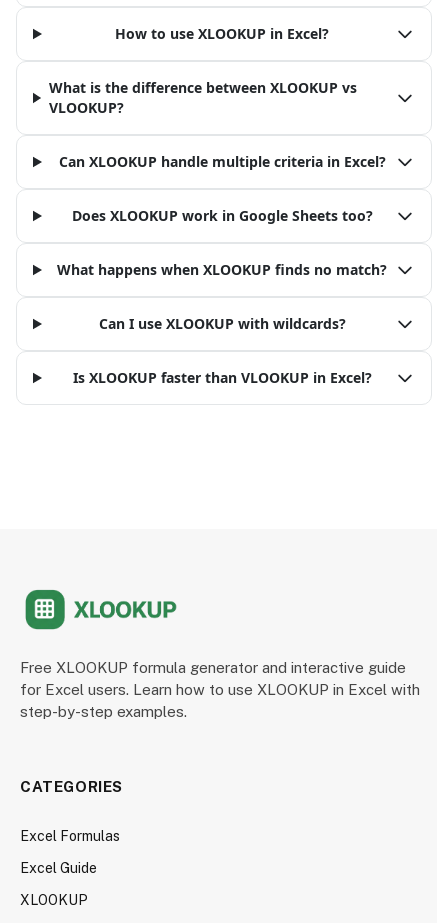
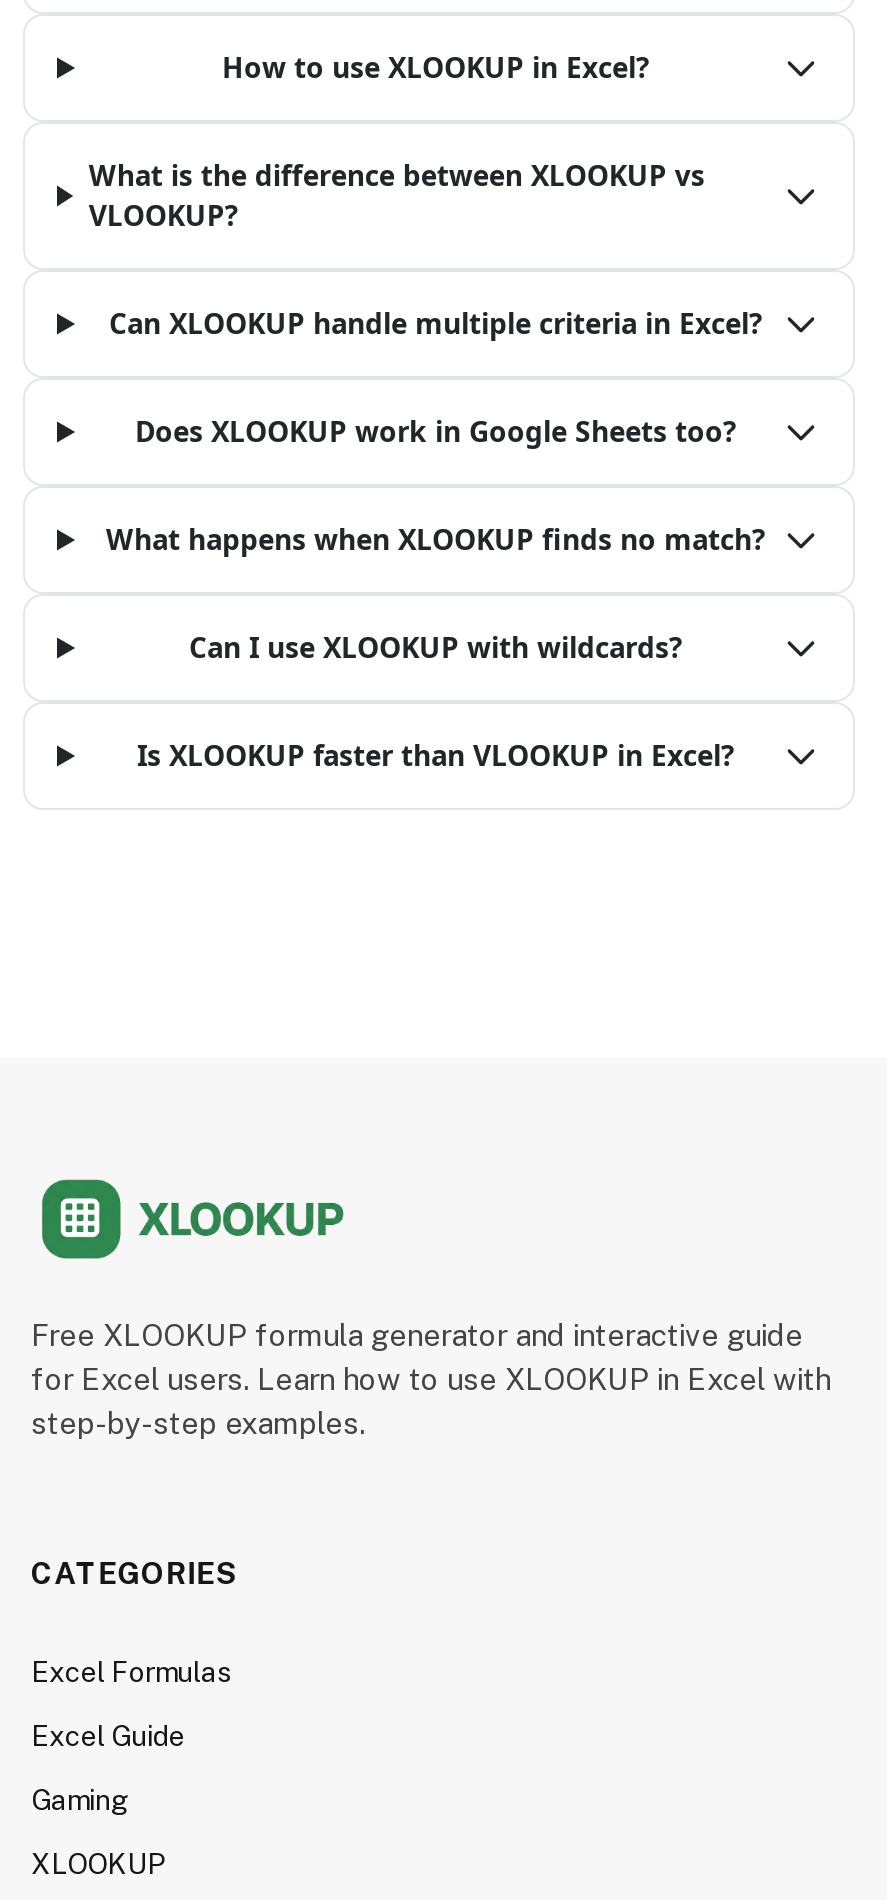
+ Gaming
